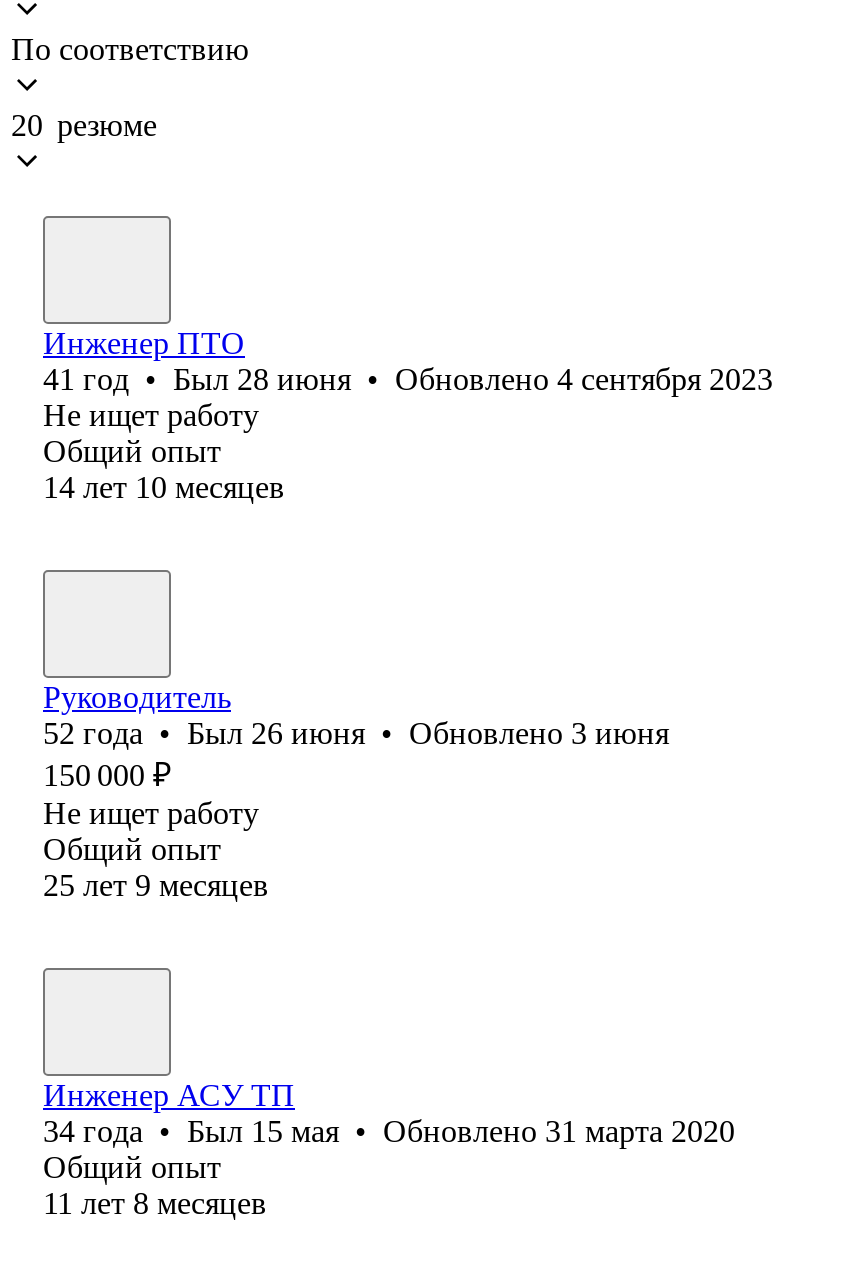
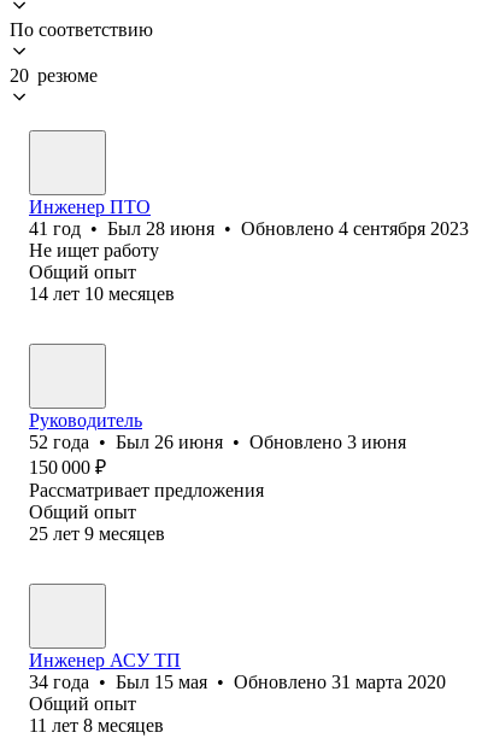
- Не ищет работу
+ Рассматривает предложения
